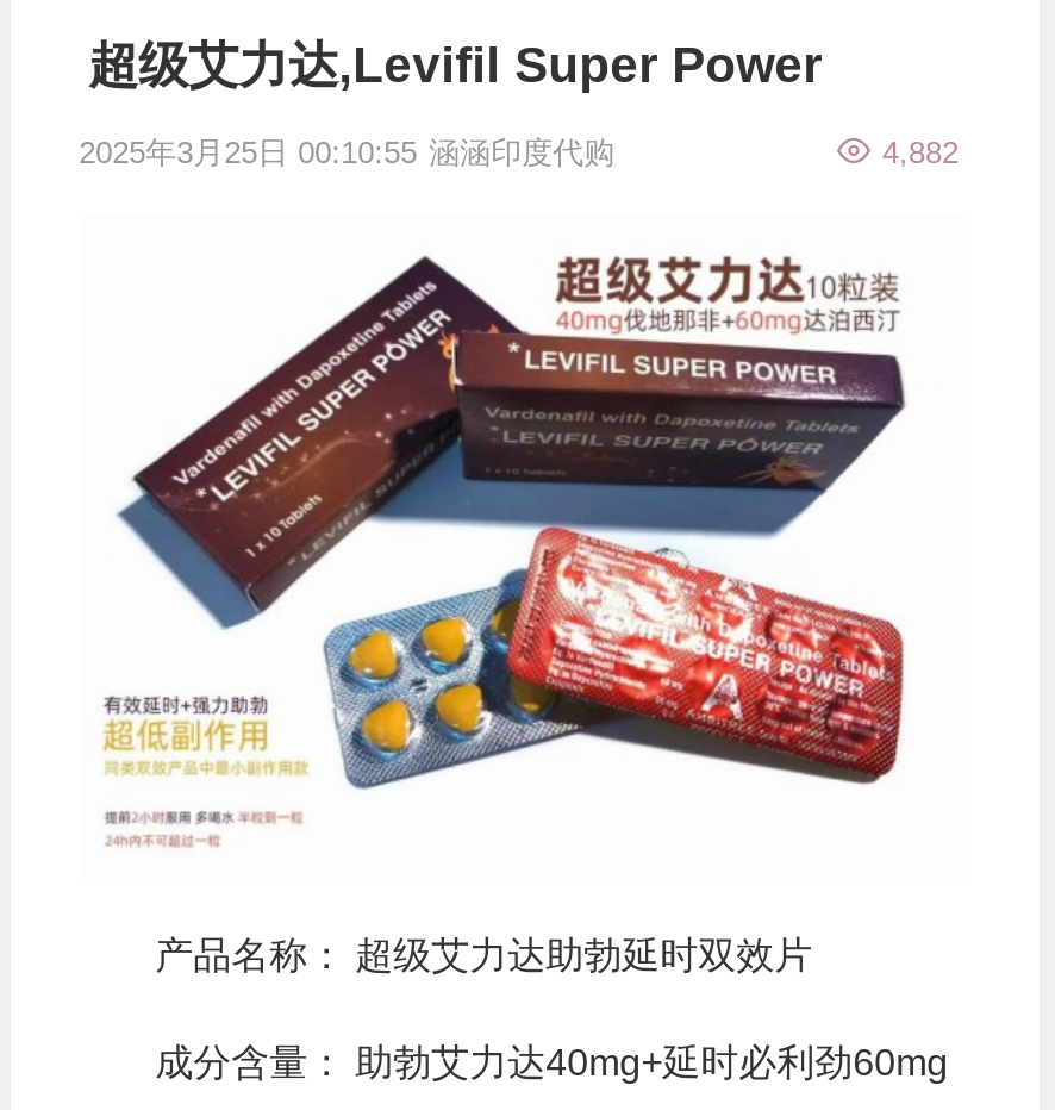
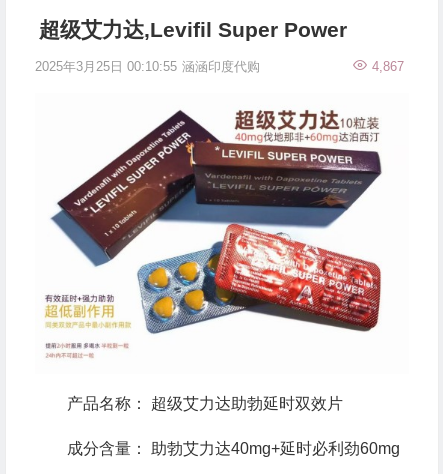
- 4,882
+ 4,867
